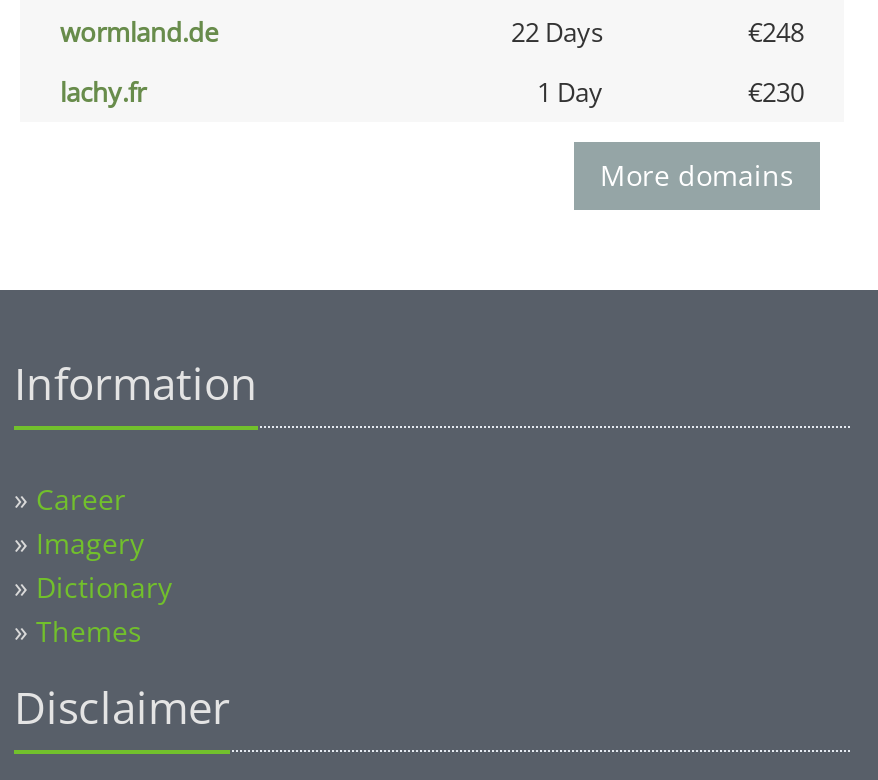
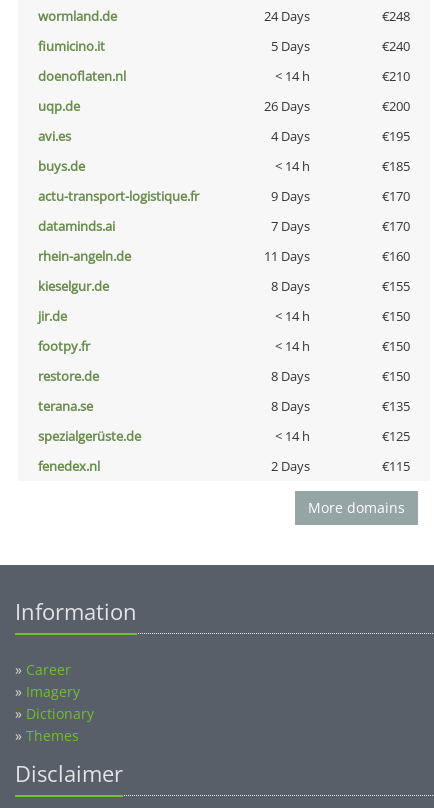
- 22 Days
+ 24 Days

- lachy.fr
- 1 Day
- €230
+ fiumicino.it
+ 5 Days
+ €240
+ doenoflaten.nl
+ < 14 h
+ €210
+ uqp.de
+ 26 Days
+ €200
+ avi.es
+ 4 Days
+ €195
+ buys.de
+ < 14 h
+ €185
+ actu-transport-logistique.fr
+ 9 Days
+ €170
+ dataminds.ai
+ 7 Days
+ €170
+ rhein-angeln.de
+ 11 Days
+ €160
+ kieselgur.de
+ 8 Days
+ €155
+ jir.de
+ < 14 h
+ €150
+ footpy.fr
+ < 14 h
+ €150
+ restore.de
+ 8 Days
+ €150
+ terana.se
+ 8 Days
+ €135
+ spezialgerüste.de
+ < 14 h
+ €125
+ fenedex.nl
+ 2 Days
+ €115
